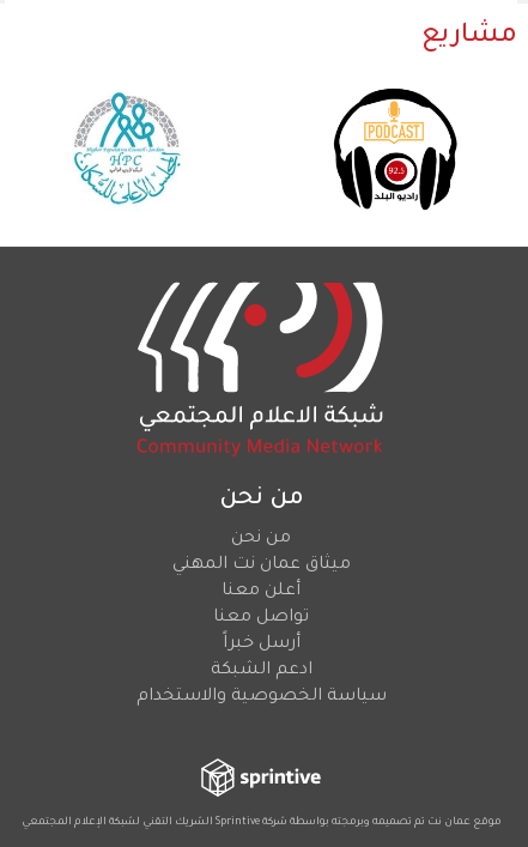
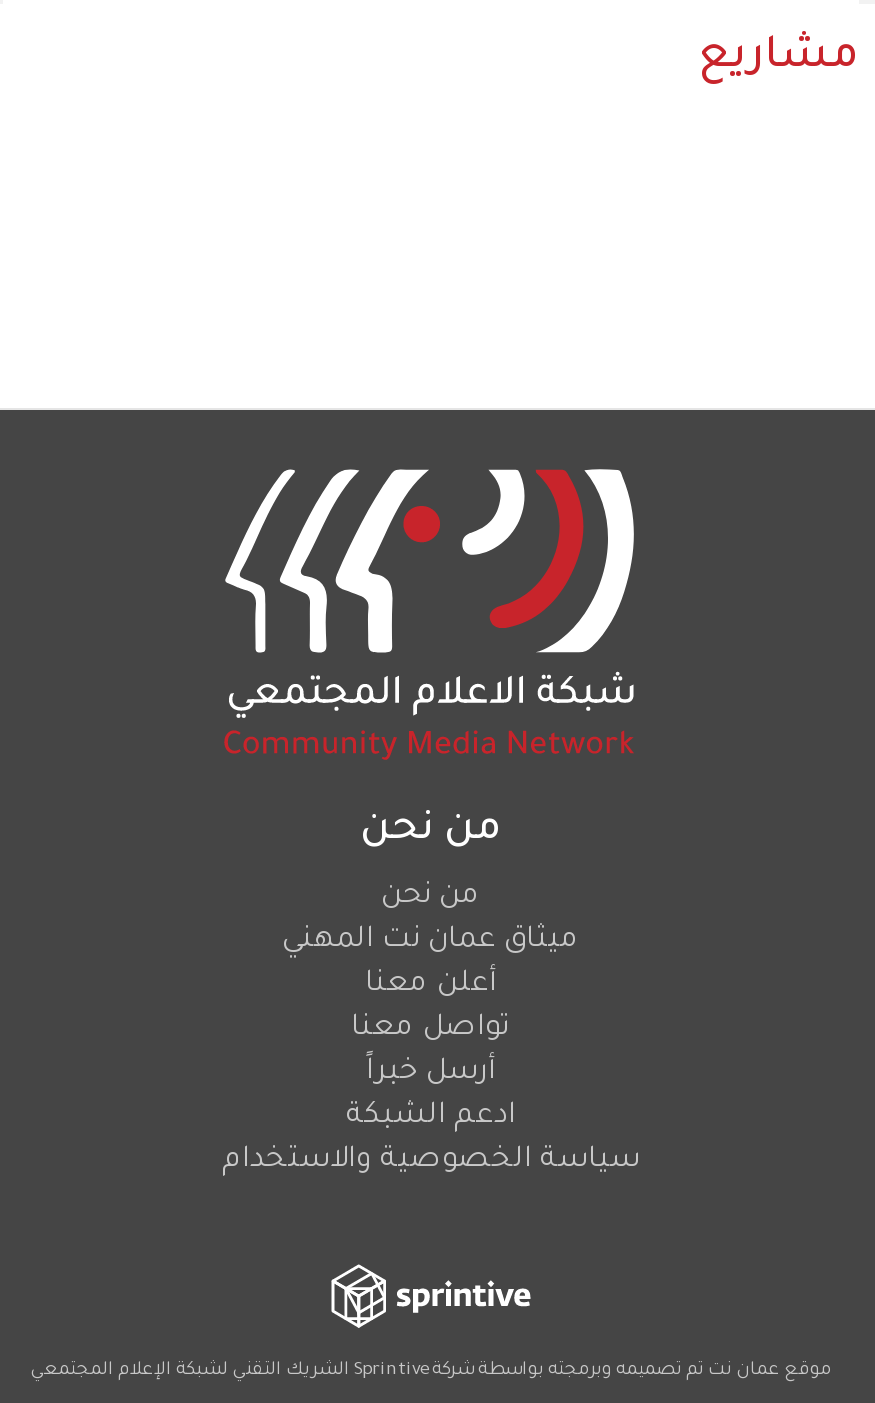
- [image]

- [image]
